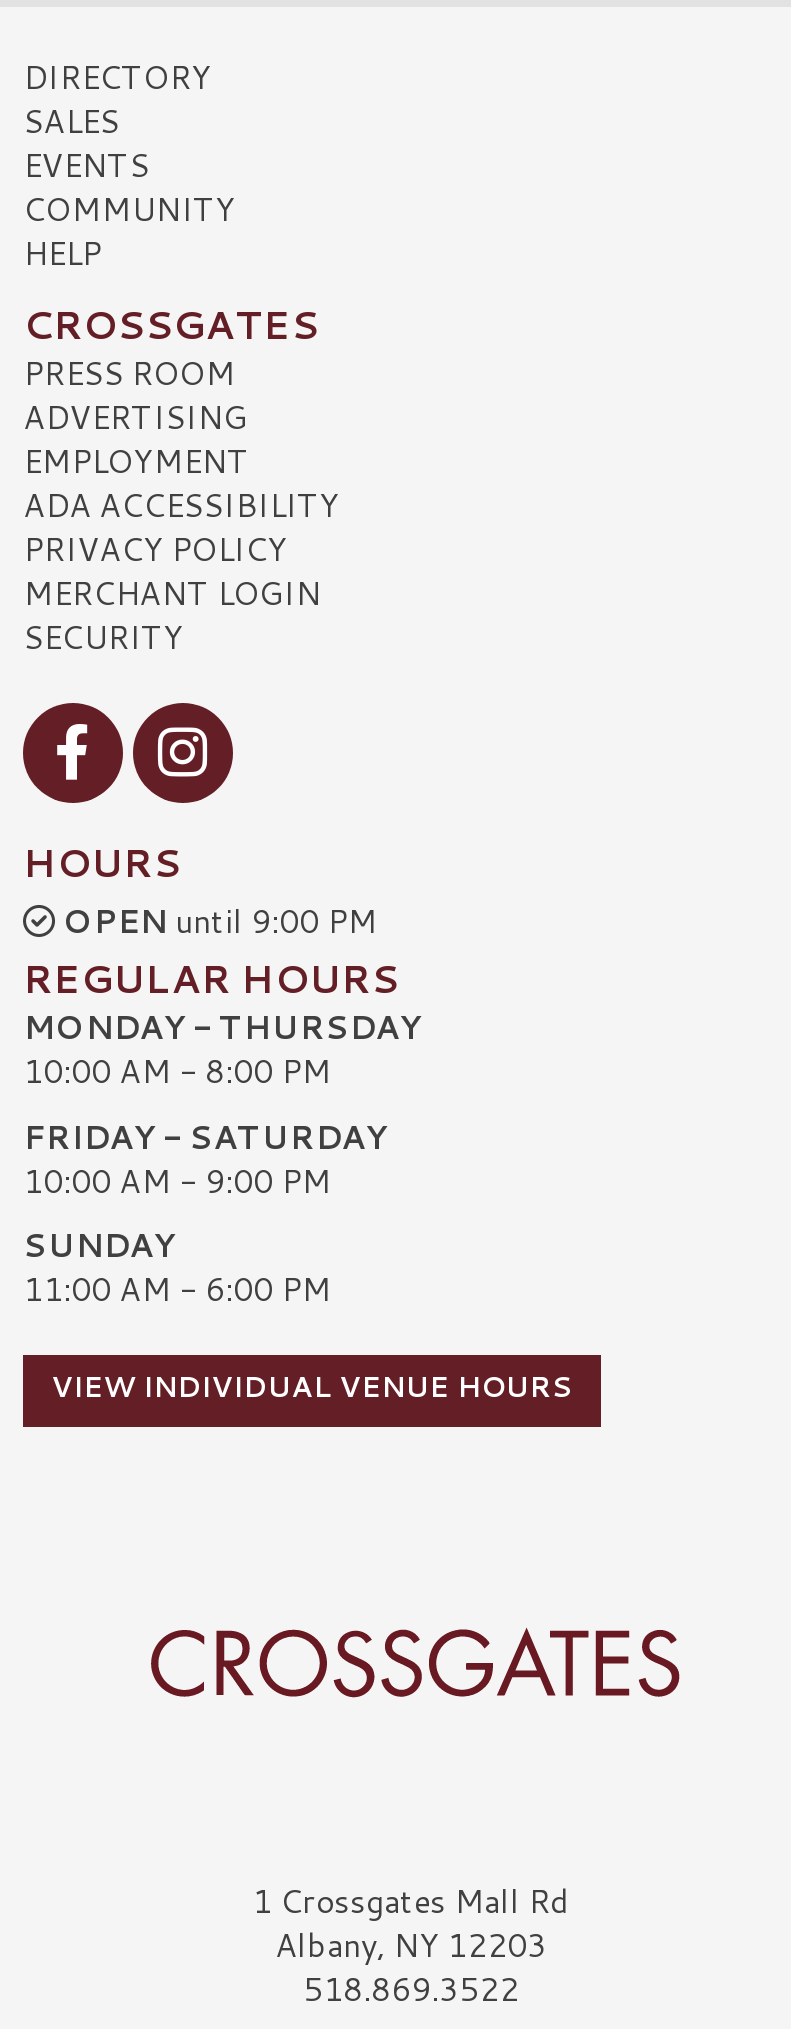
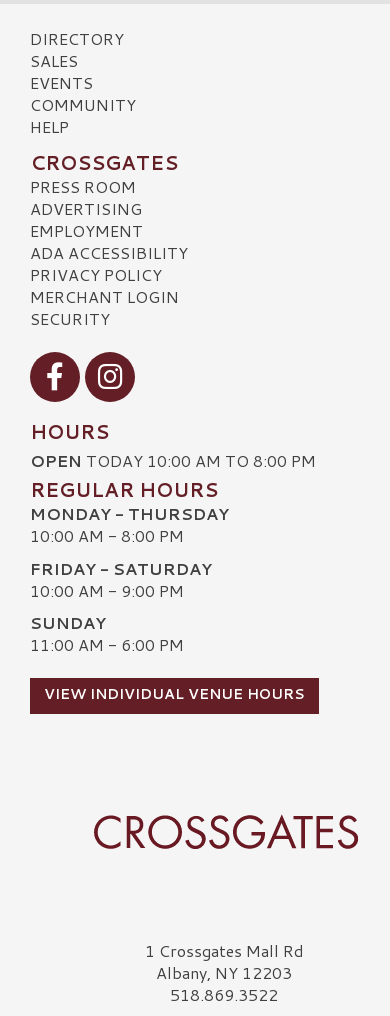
- OPEN until 9:00 PM
+ OPEN TODAY 10:00 AM TO 8:00 PM
